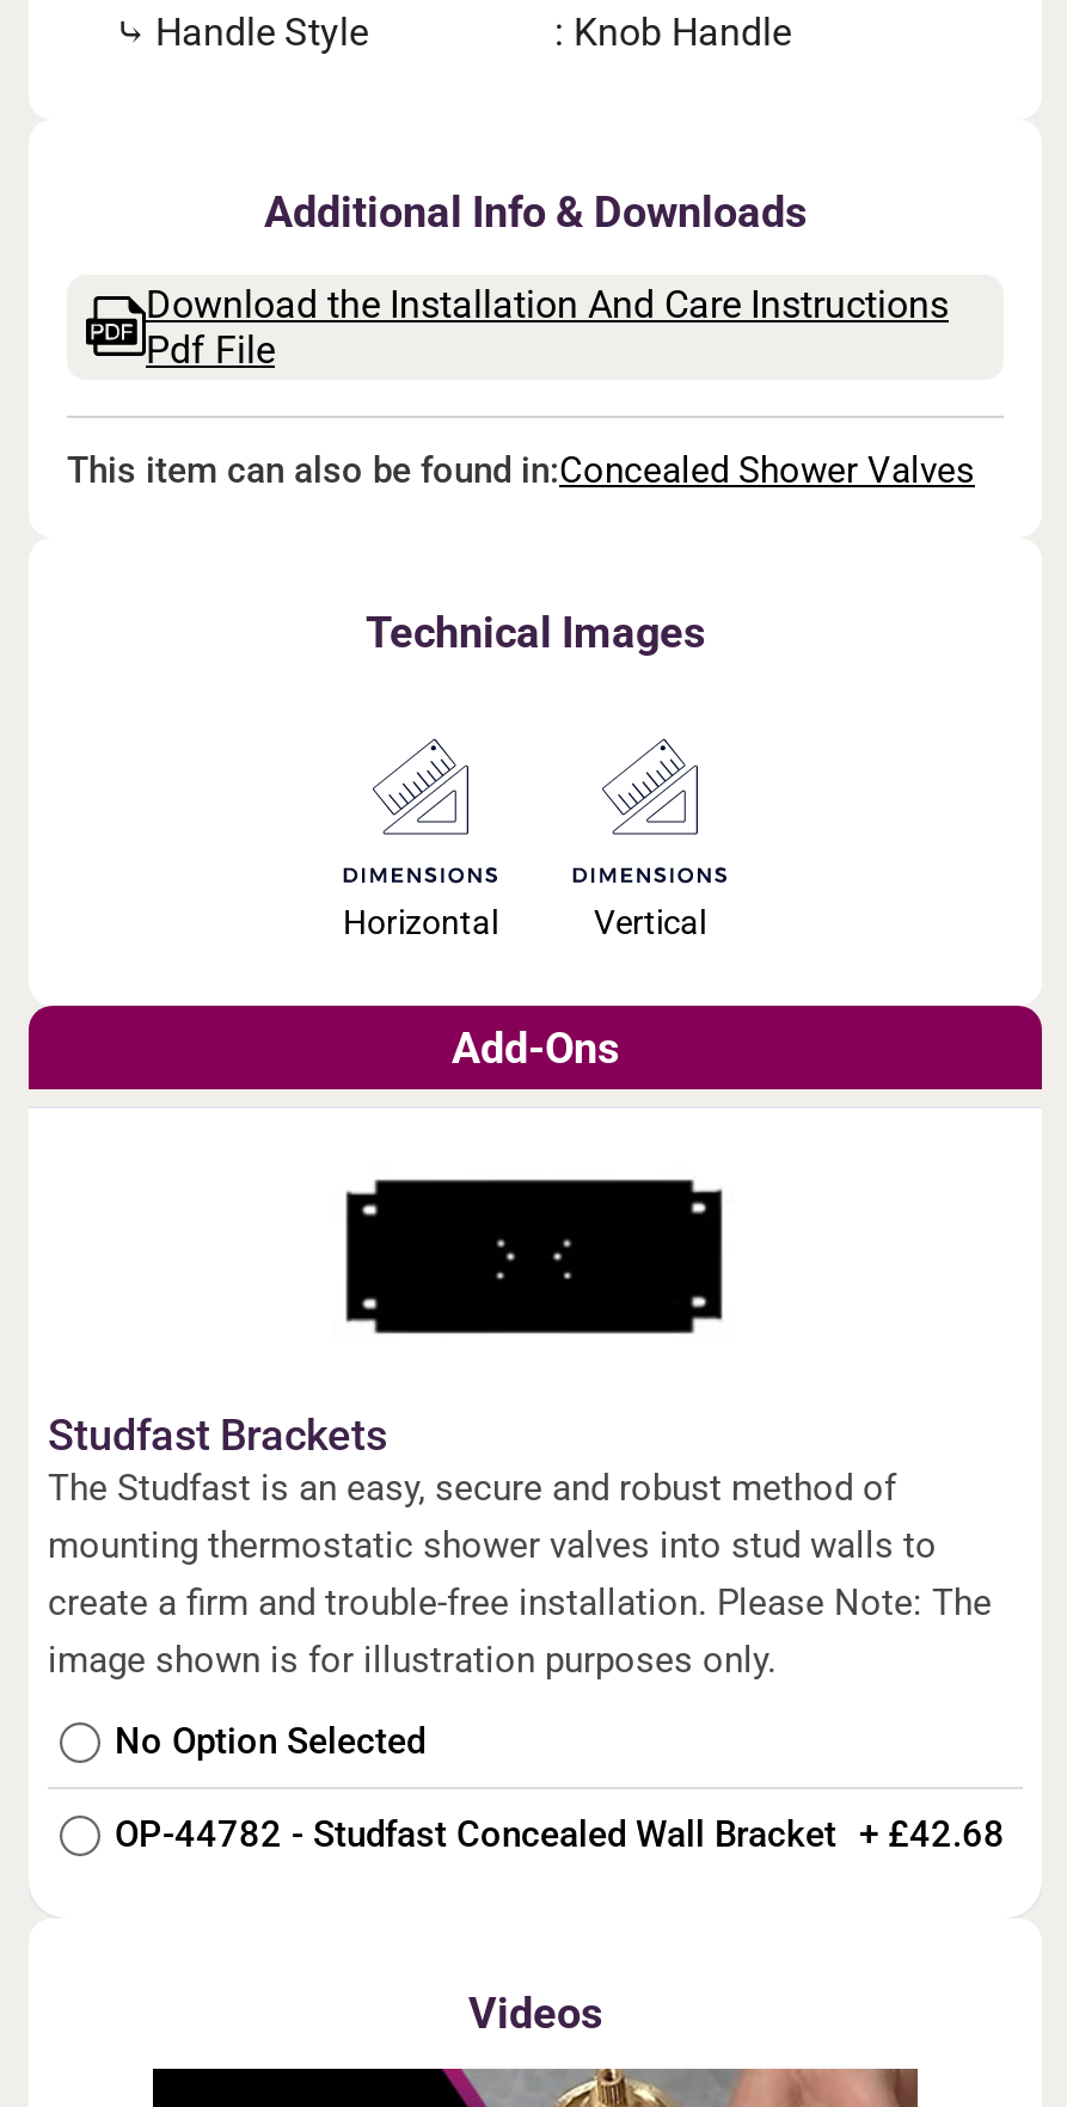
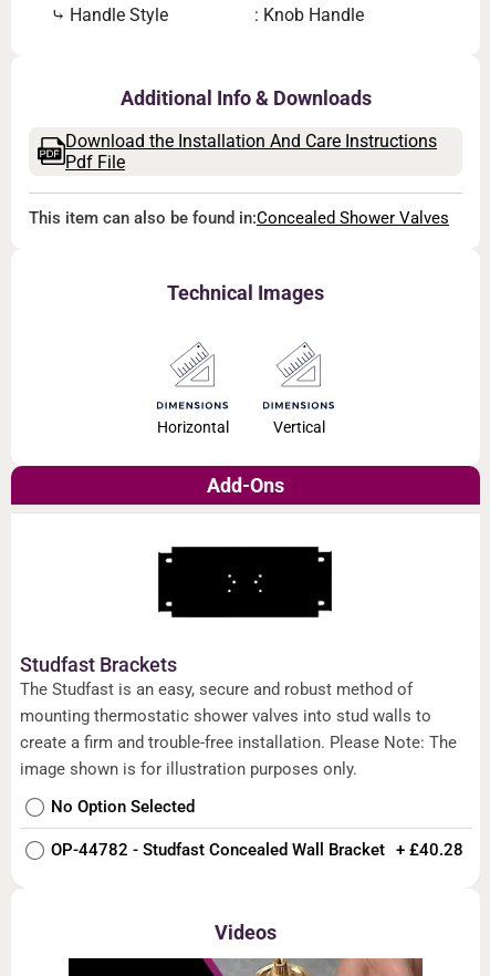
- OP-44782 - Studfast Concealed Wall Bracket + £42.68
+ OP-44782 - Studfast Concealed Wall Bracket + £40.28
